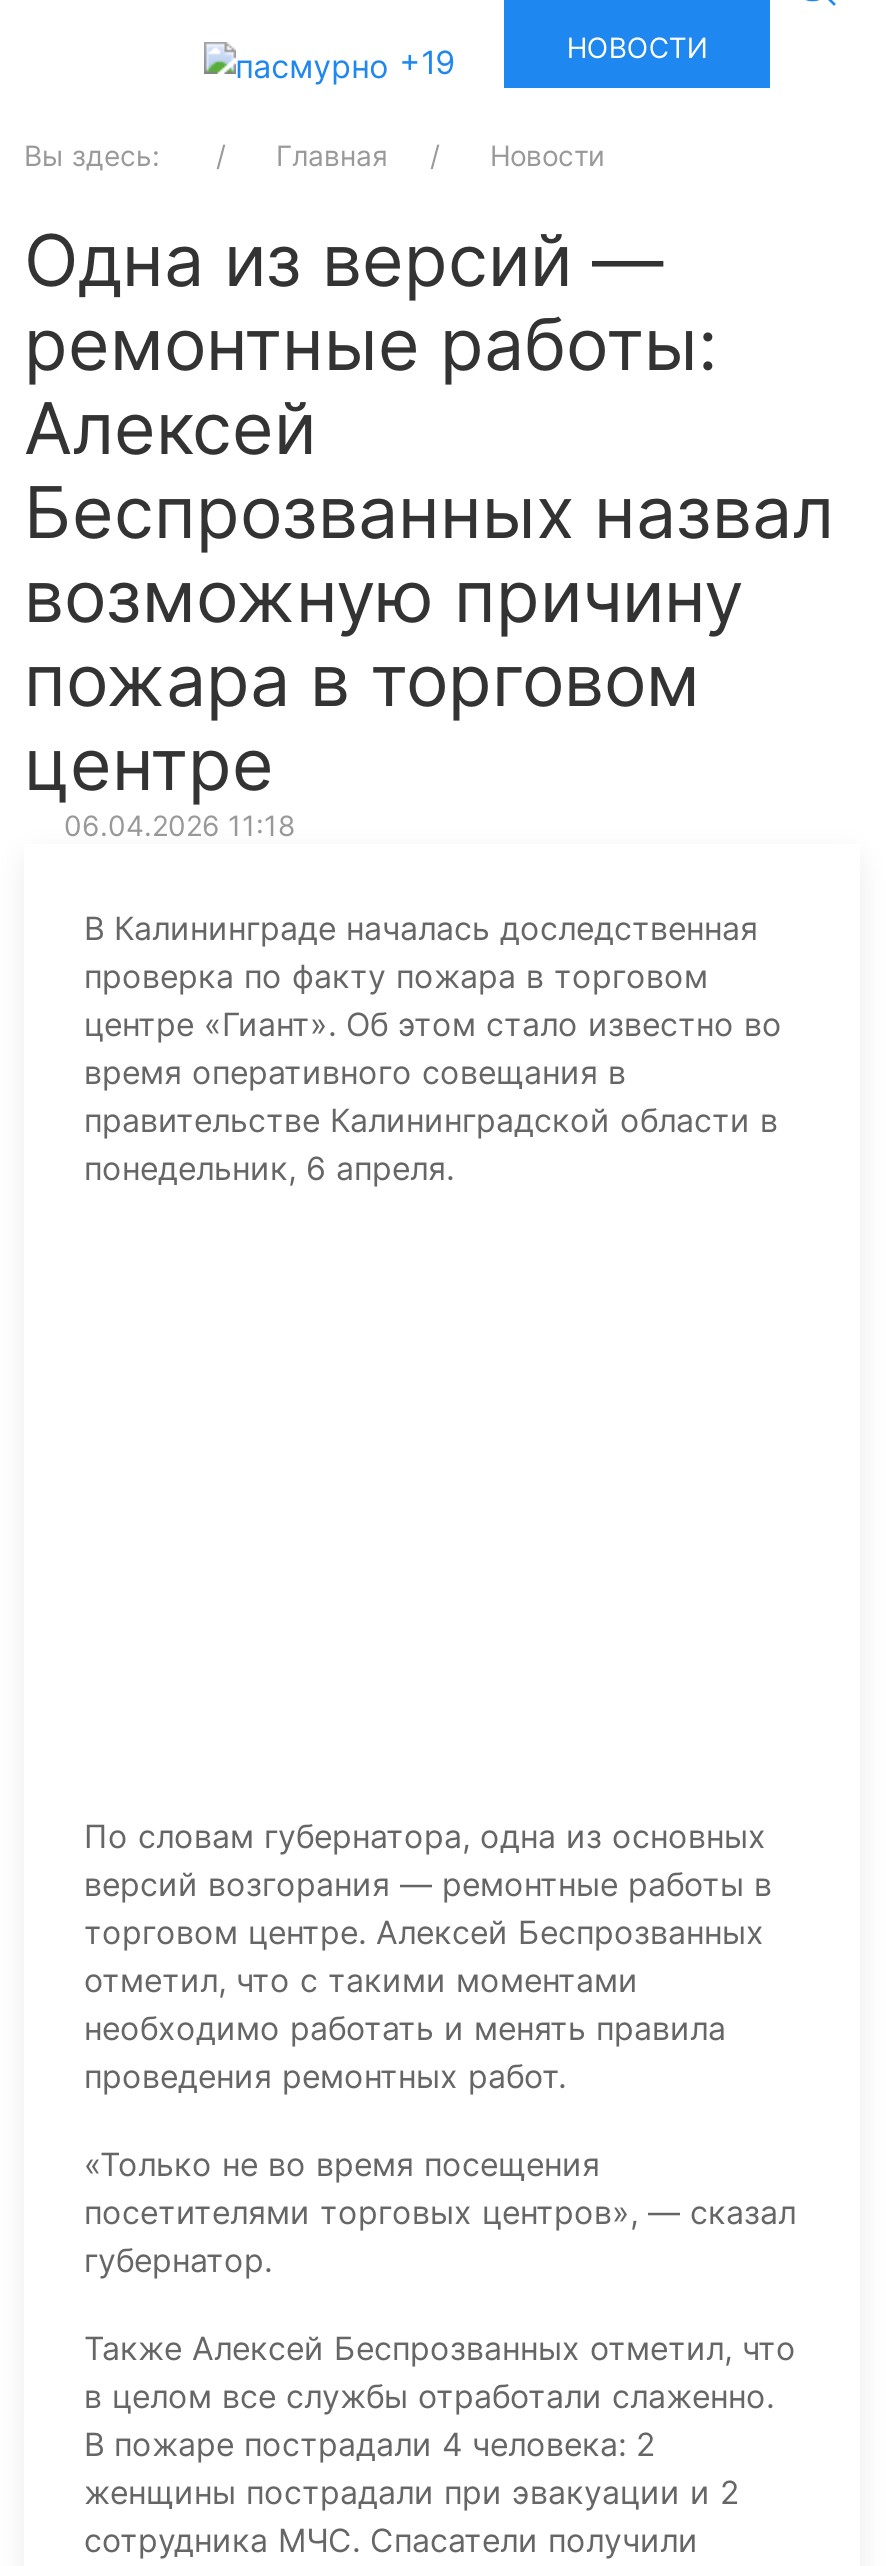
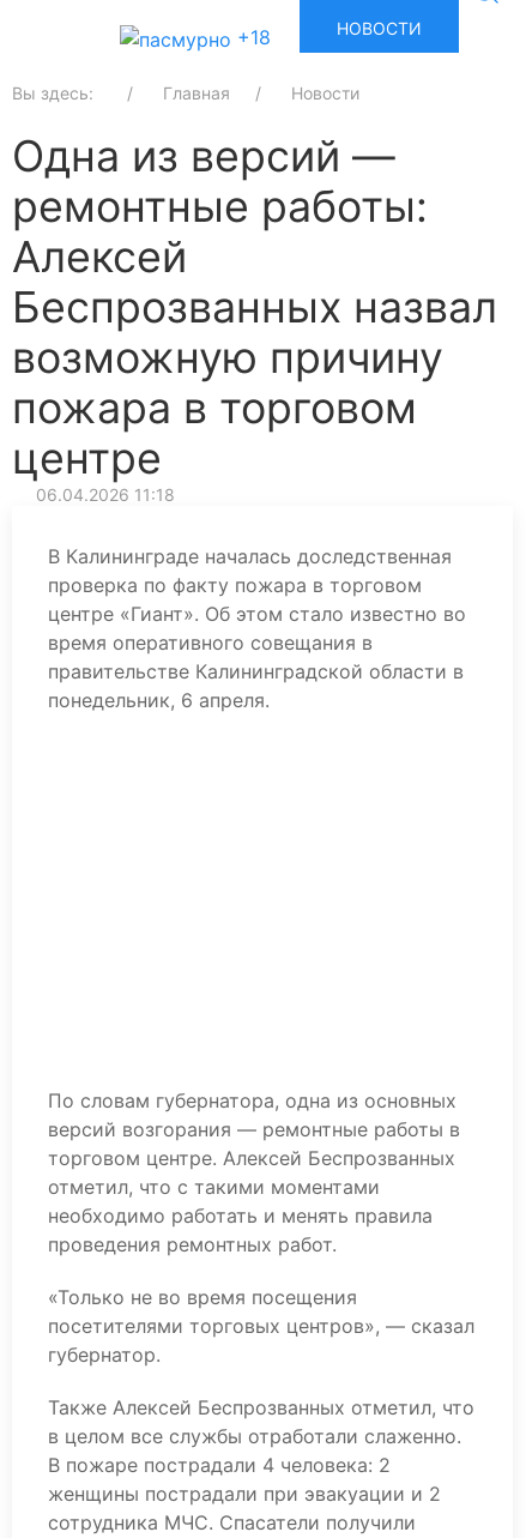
- +19
+ +18
